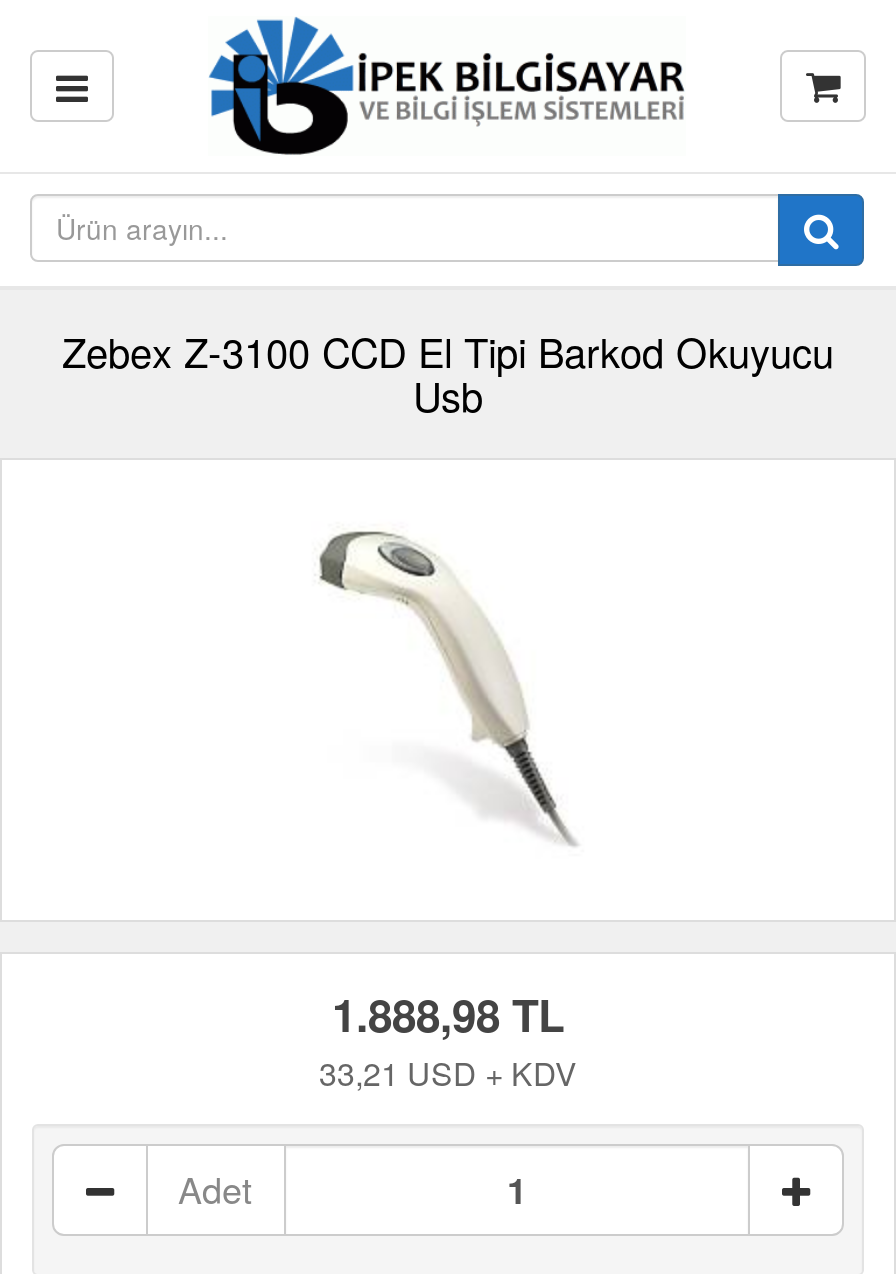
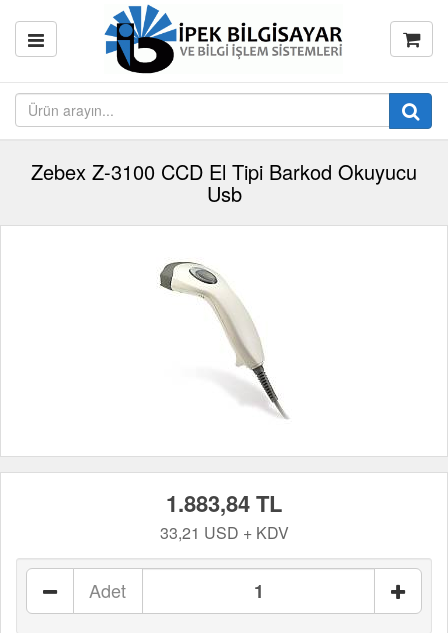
- 1.888,98 TL
+ 1.883,84 TL
